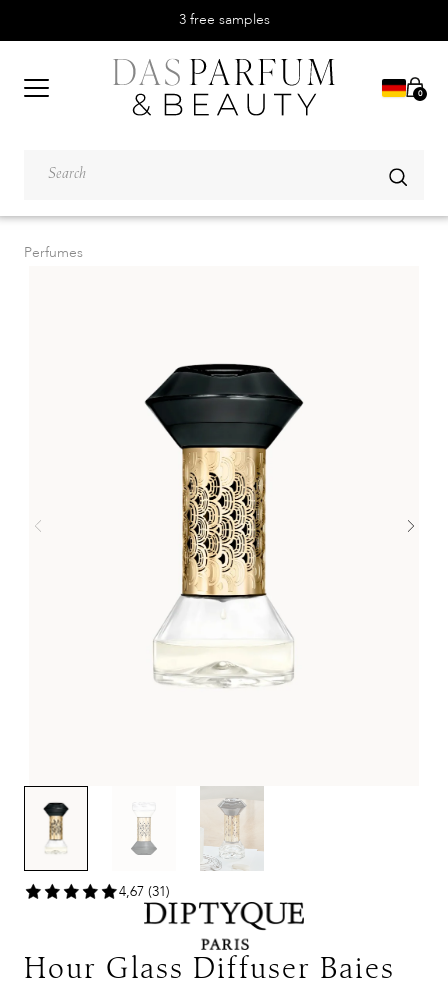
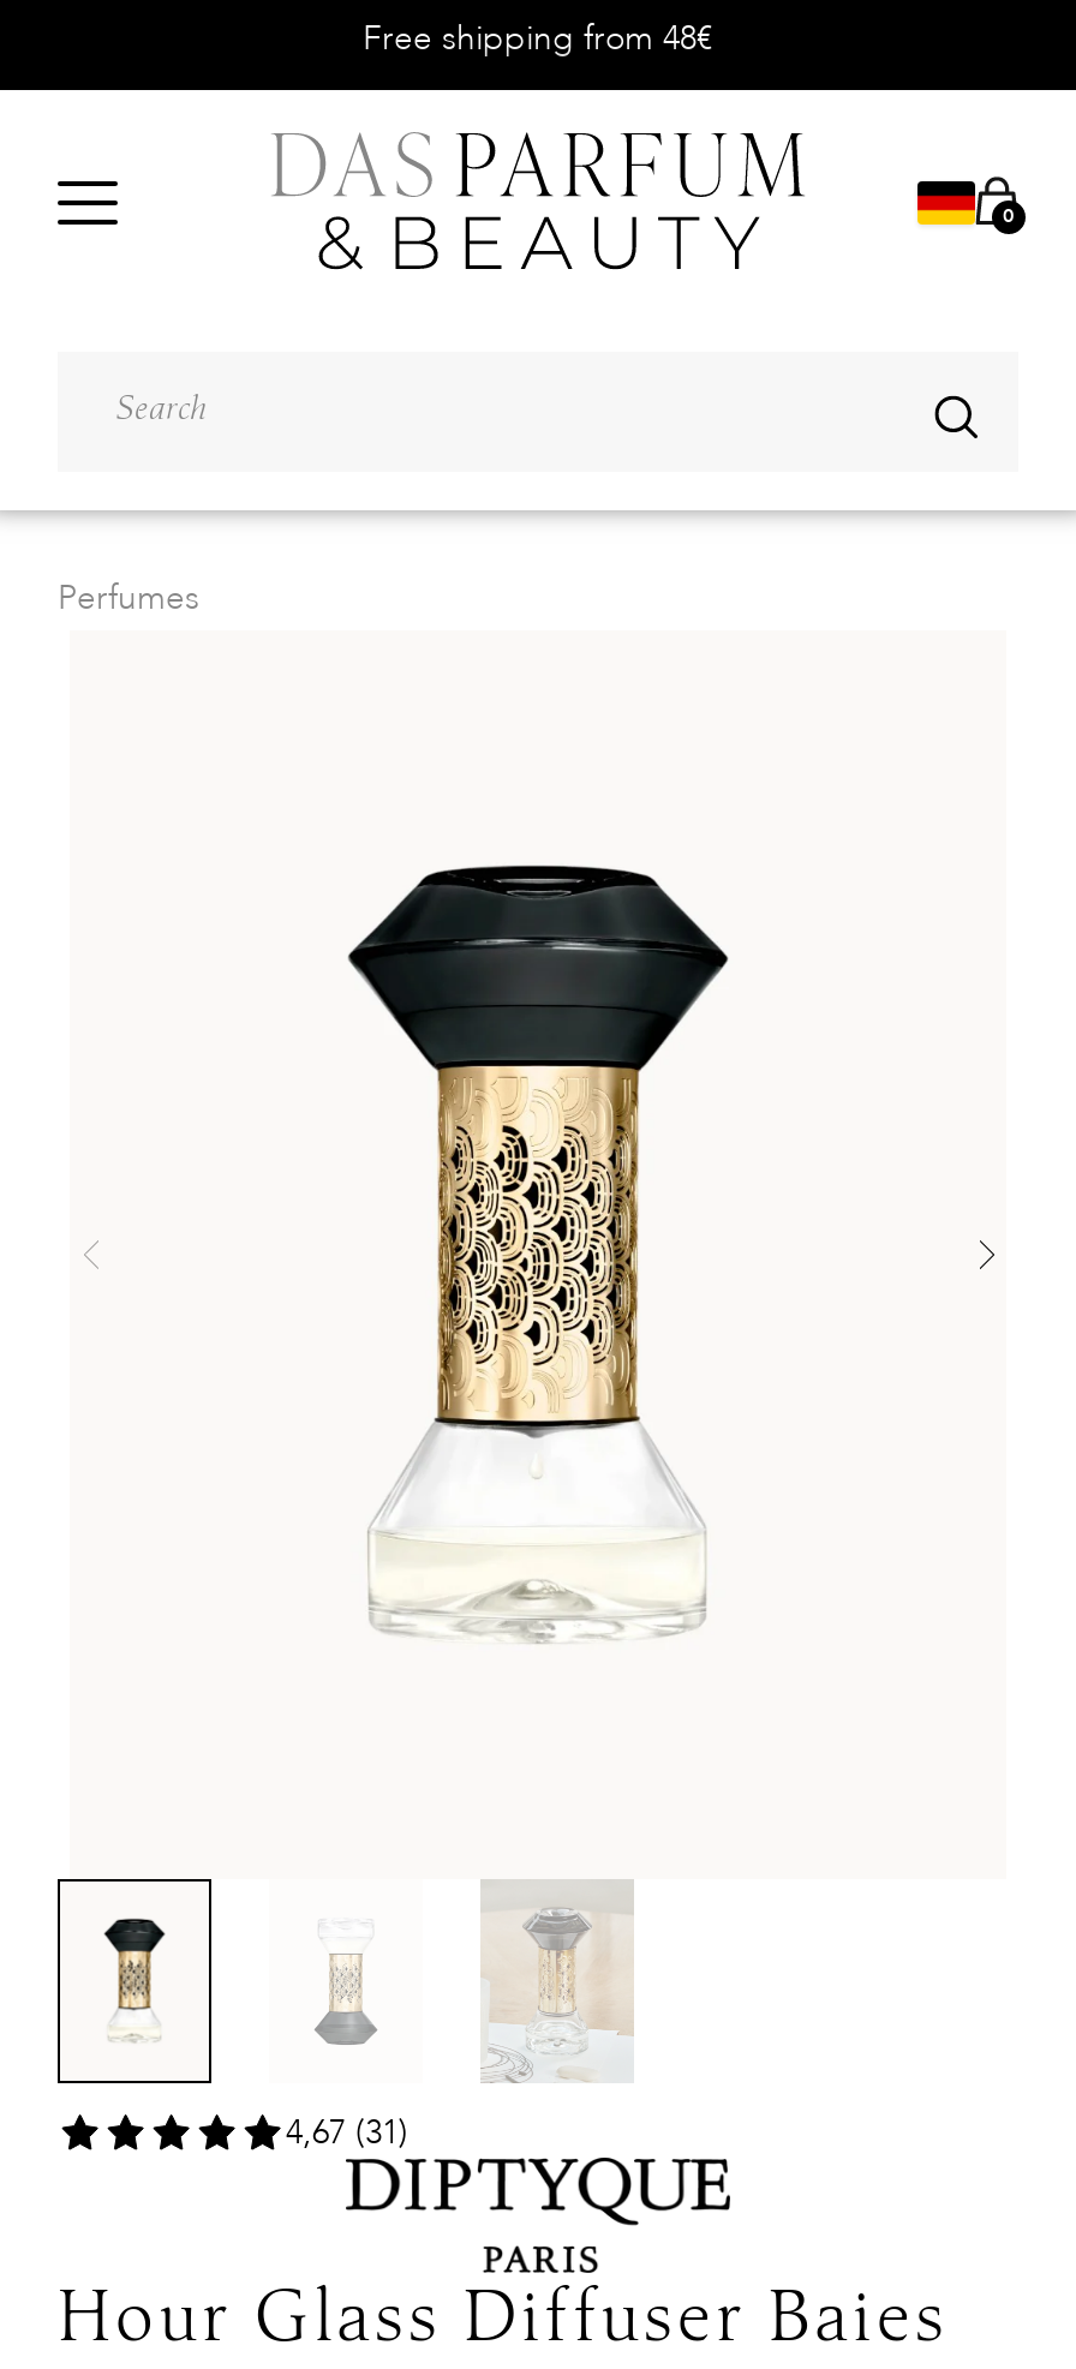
- 3 free samples
+ Free shipping from 48€
